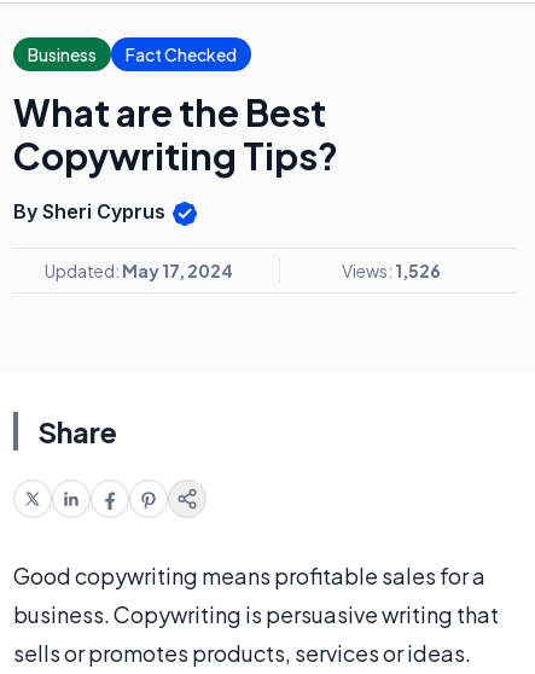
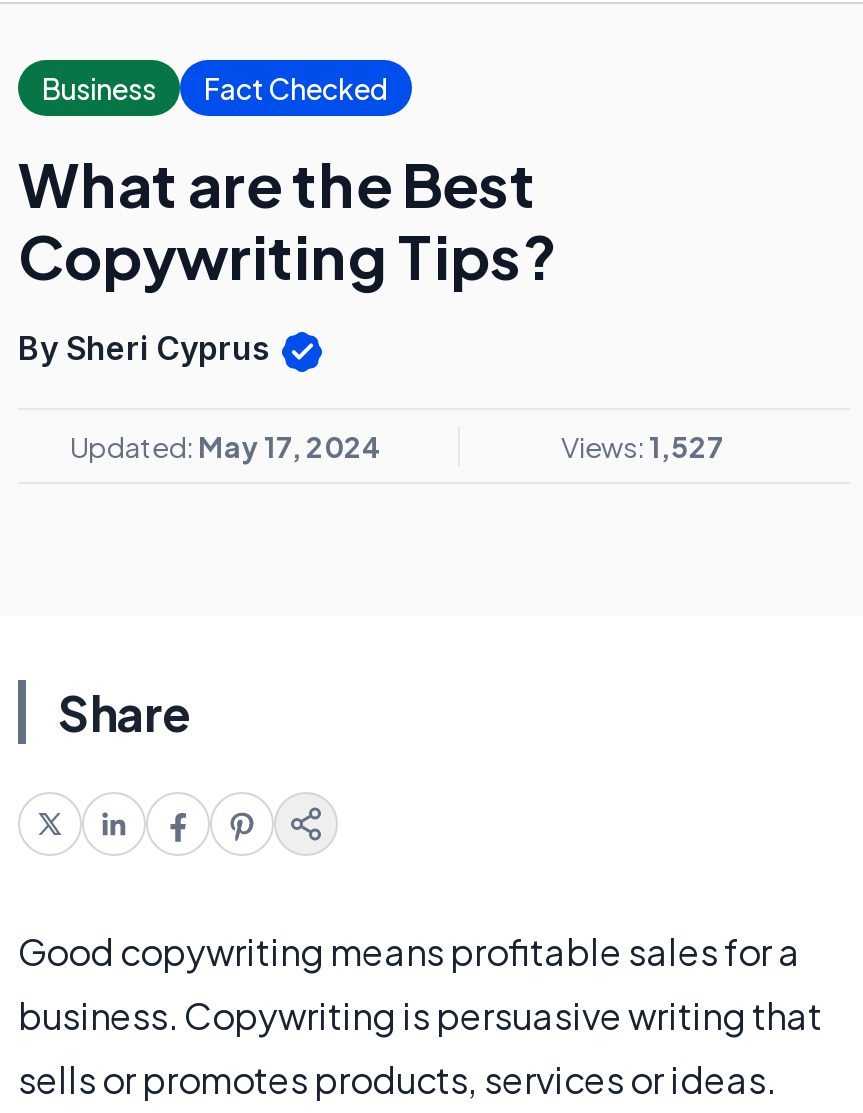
- Views: 1,526
+ Views: 1,527
